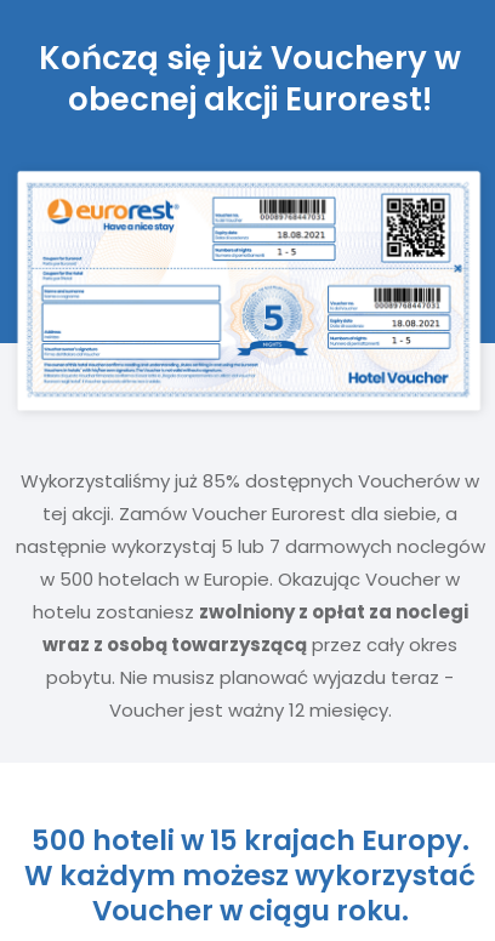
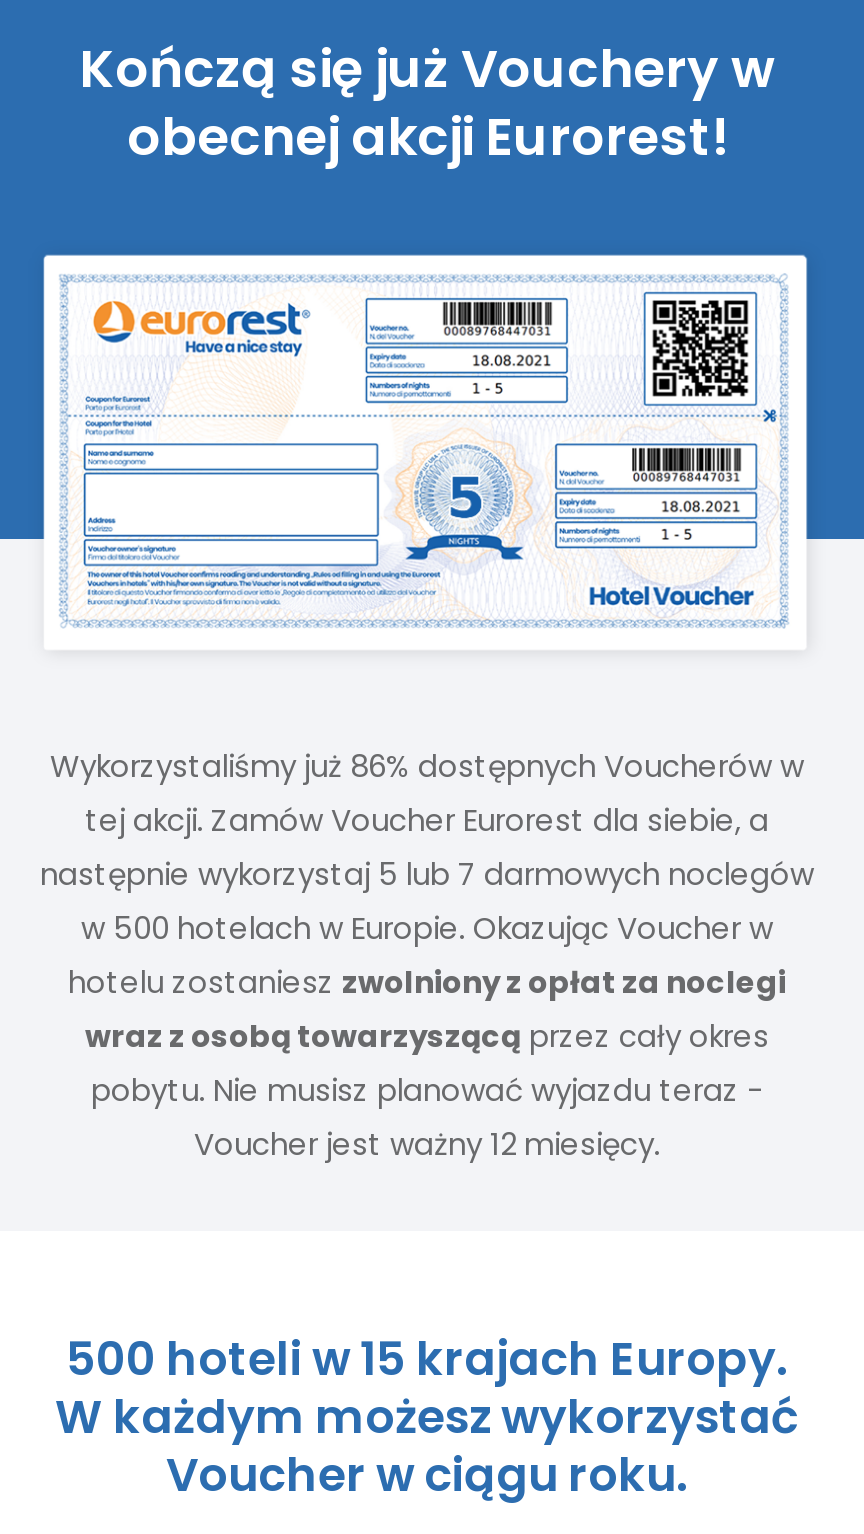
- Wykorzystaliśmy już 85% dostępnych Voucherów w
+ Wykorzystaliśmy już 86% dostępnych Voucherów w
